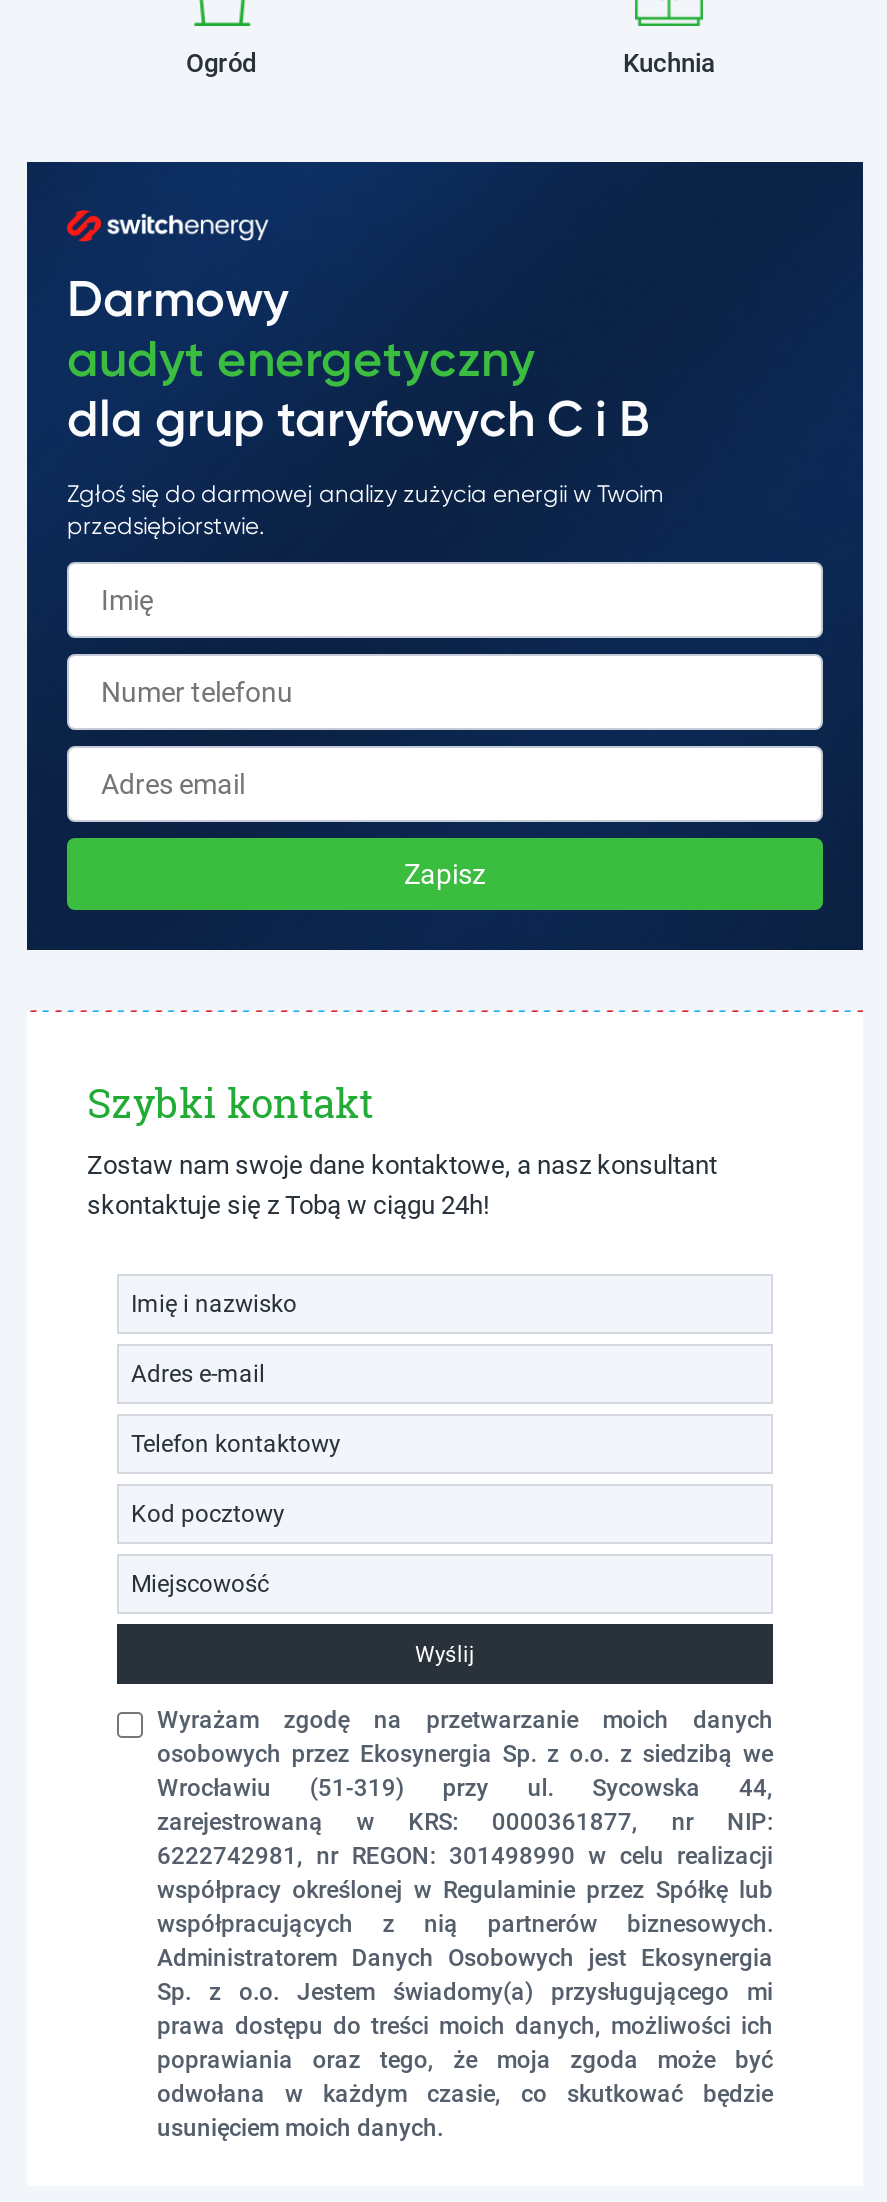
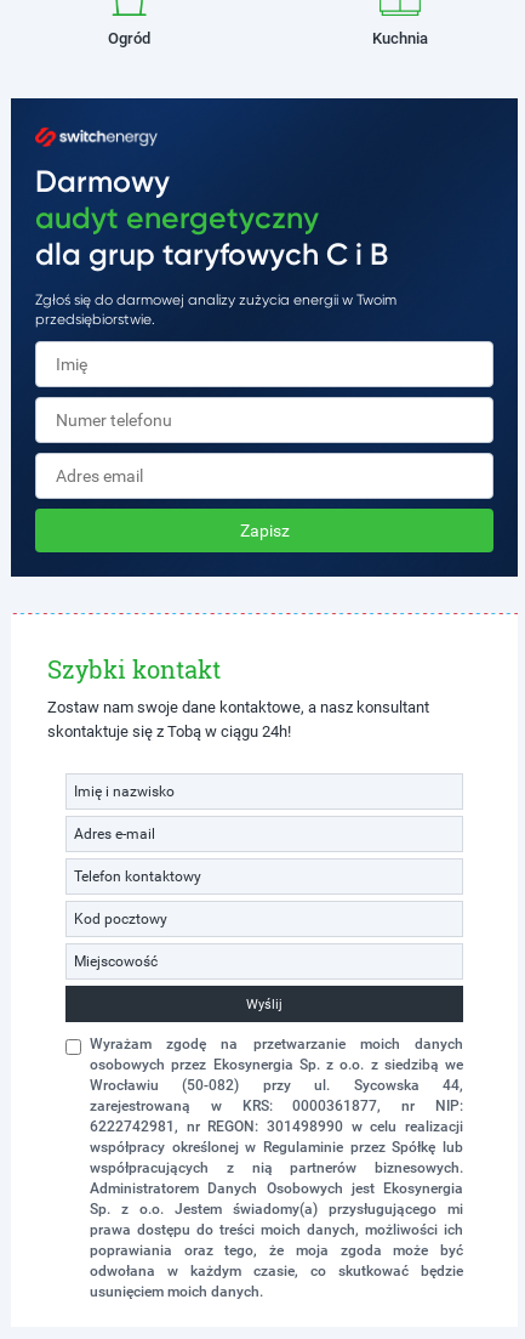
- Wrocławiu (51-319) przy ul. Sycowska 44,
+ Wrocławiu (50-082) przy ul. Sycowska 44,
